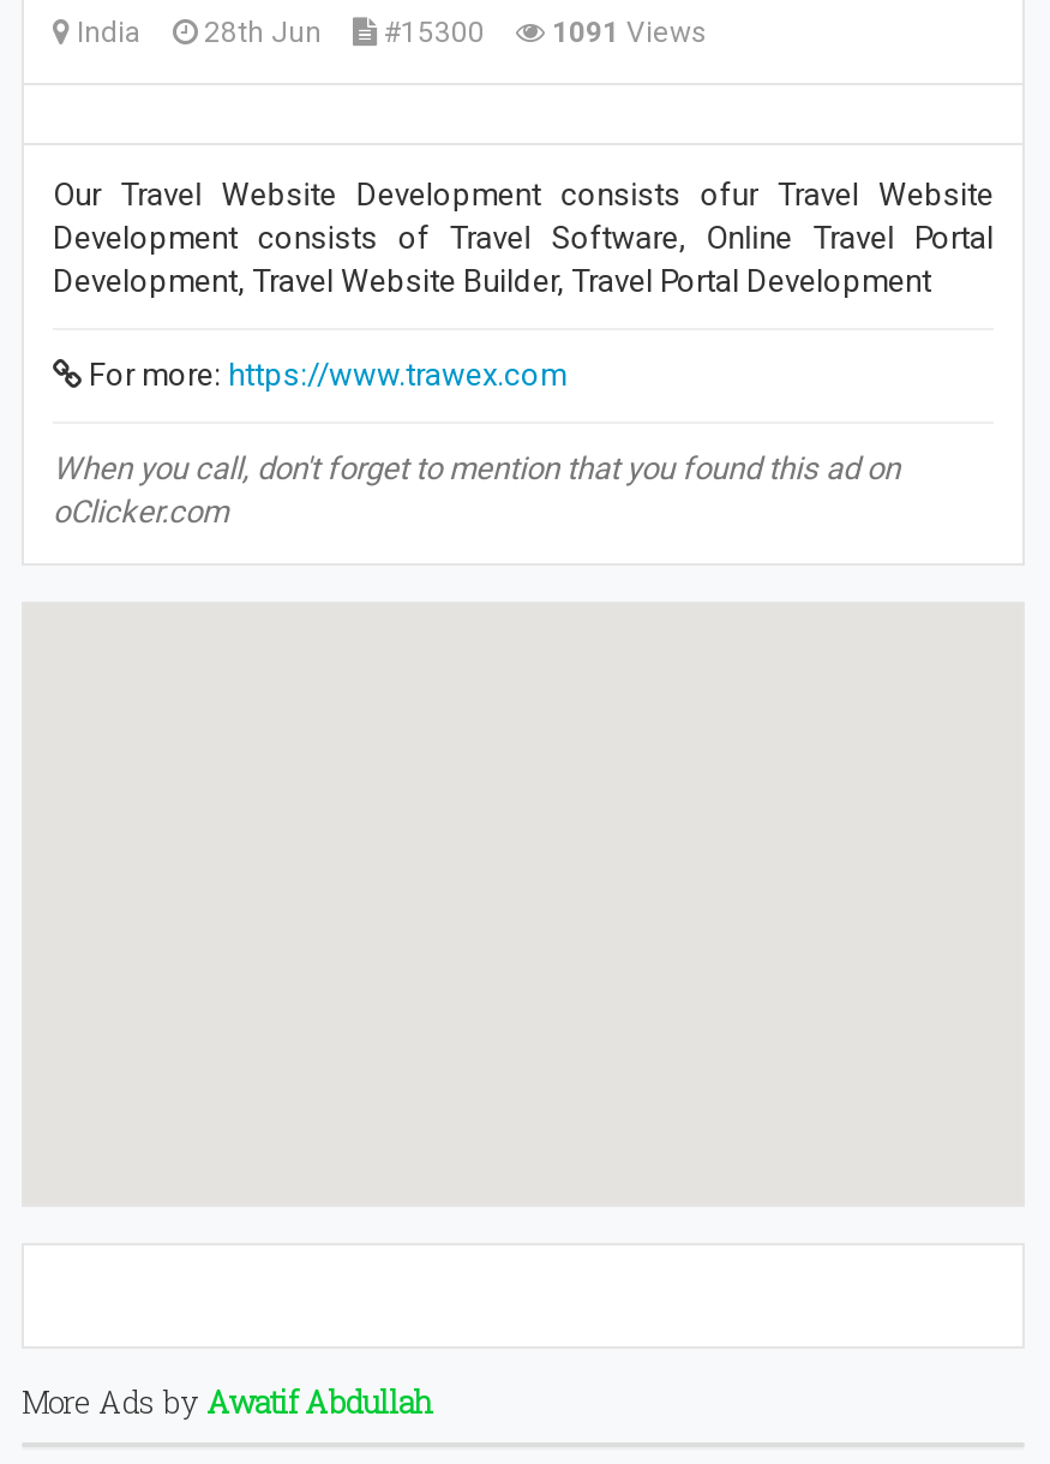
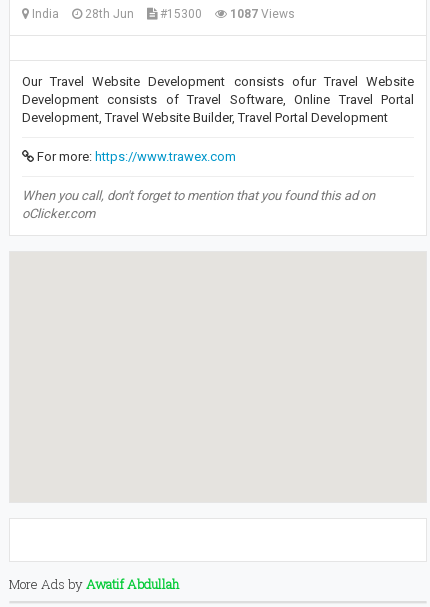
- India 28th Jun #15300 1091 Views
+ India 28th Jun #15300 1087 Views
